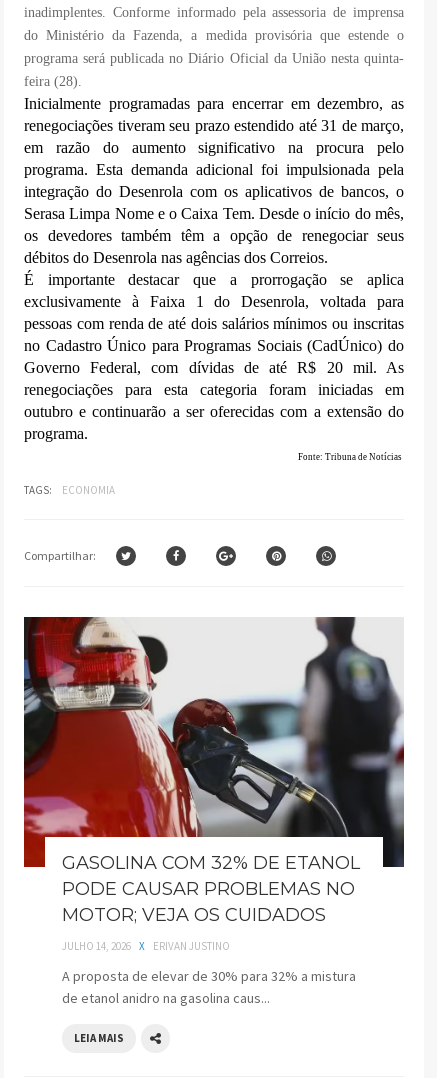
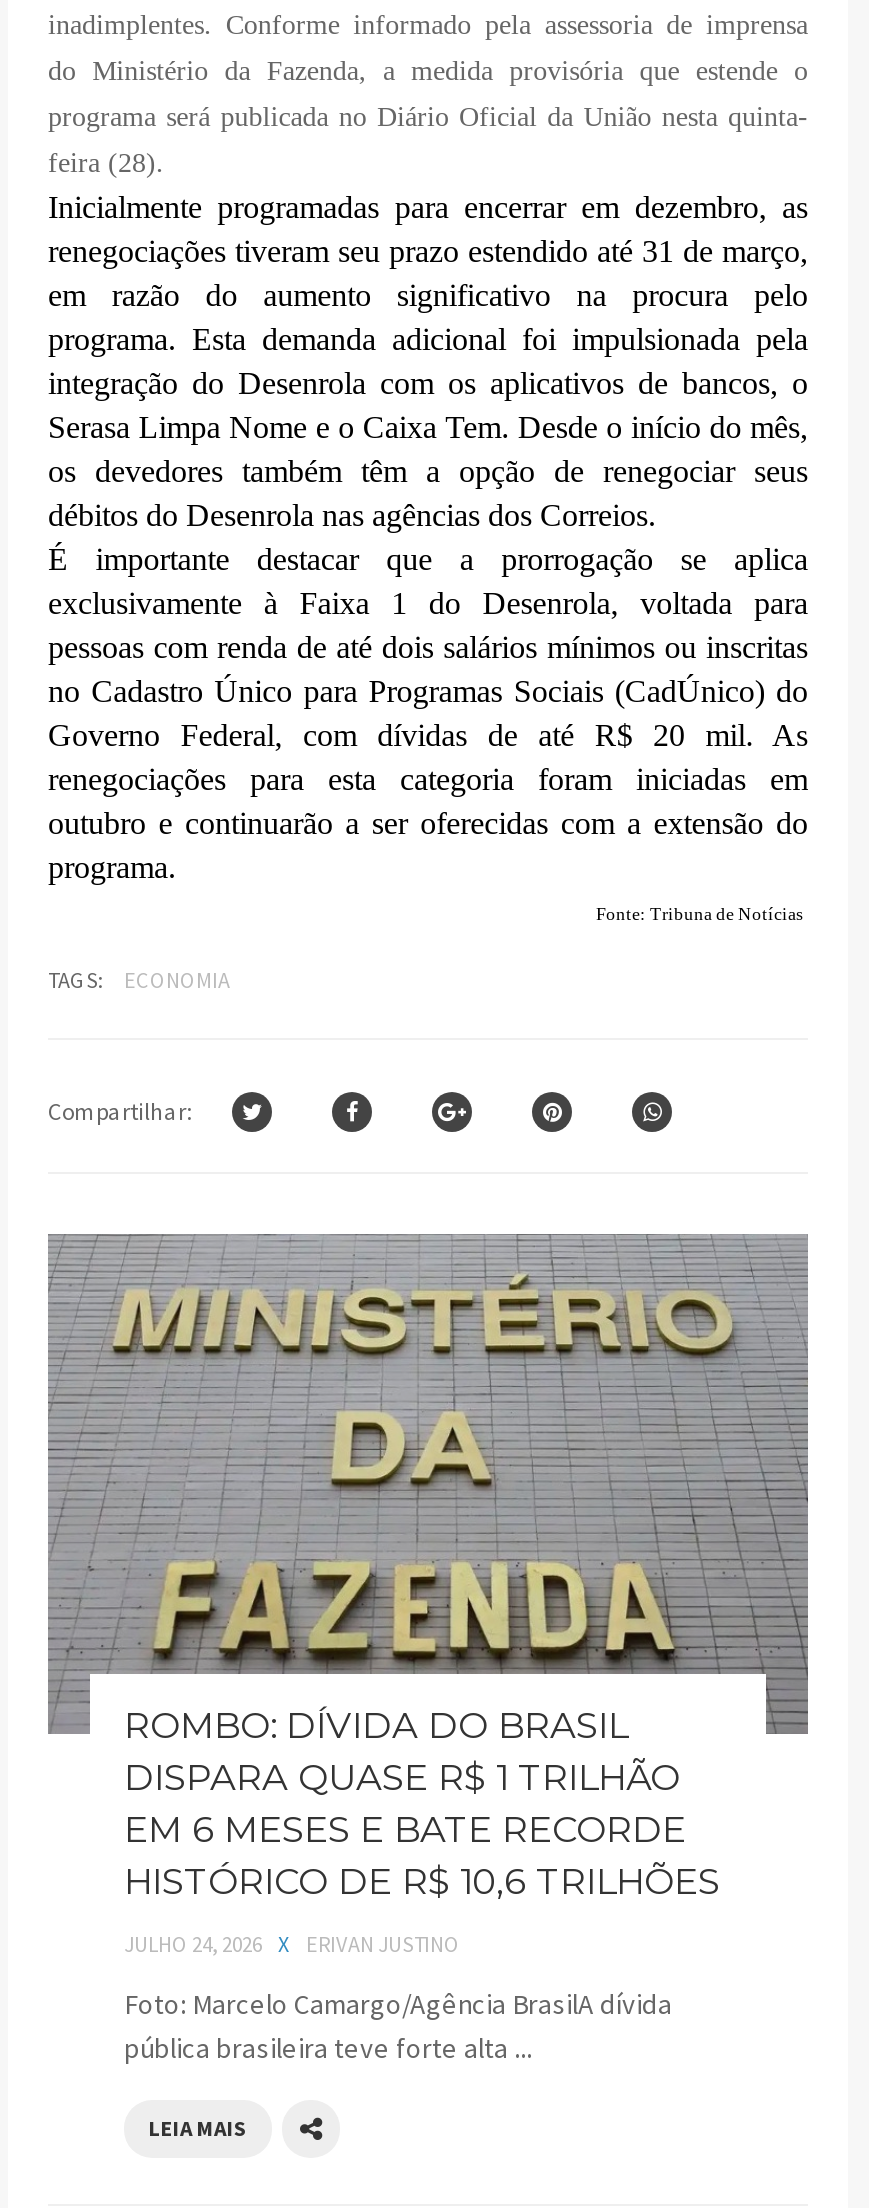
- [image]
- GASOLINA COM 32% DE ETANOL
- PODE CAUSAR PROBLEMAS NO
- MOTOR; VEJA OS CUIDADOS
+ [image]
+ ROMBO: DÍVIDA DO BRASIL
+ DISPARA QUASE R$ 1 TRILHÃO
+ EM 6 MESES E BATE RECORDE
+ HISTÓRICO DE R$ 10,6 TRILHÕES

- JULHO 14, 2026 X ERIVAN JUSTINO
+ JULHO 24, 2026 X ERIVAN JUSTINO

- A proposta de elevar de 30% para 32% a mistura
- de etanol anidro na gasolina caus...
+ Foto: Marcelo Camargo/Agência BrasilA dívida
+ pública brasileira teve forte alta ...
